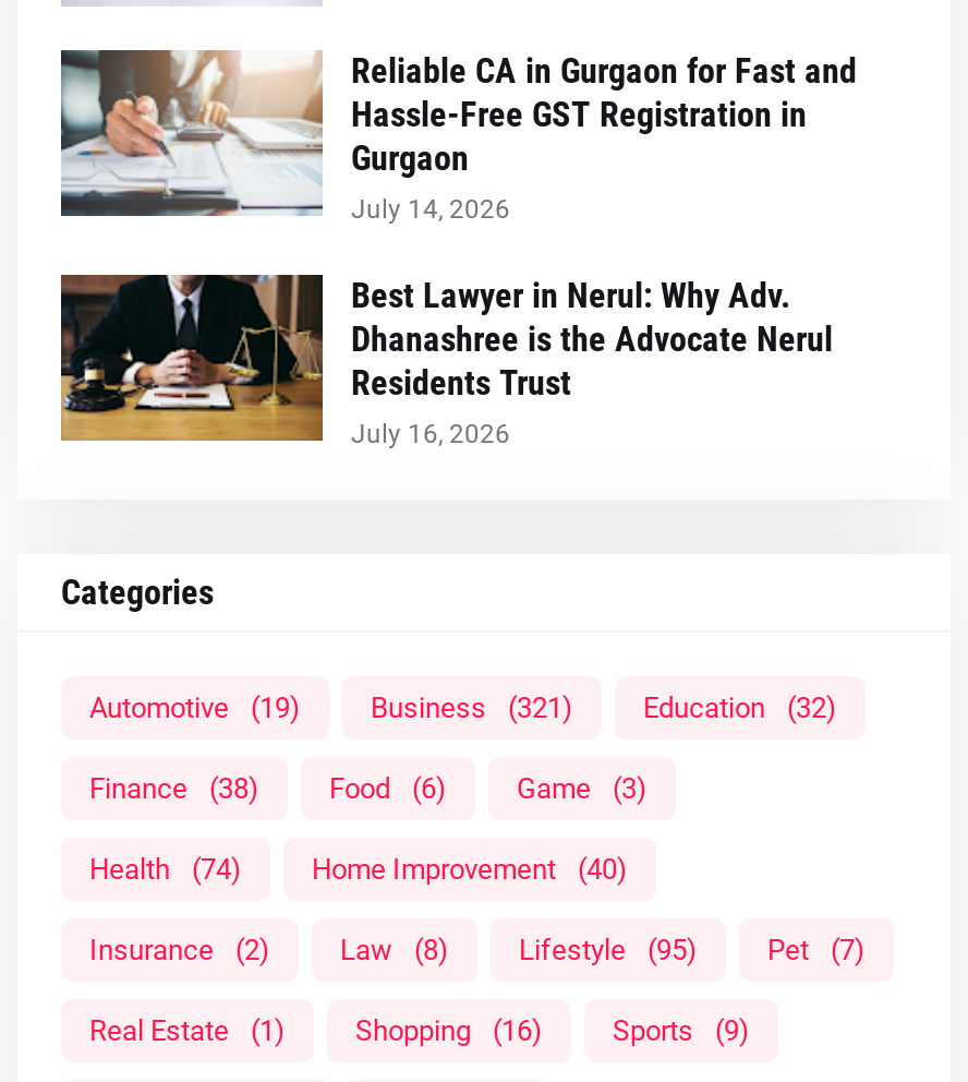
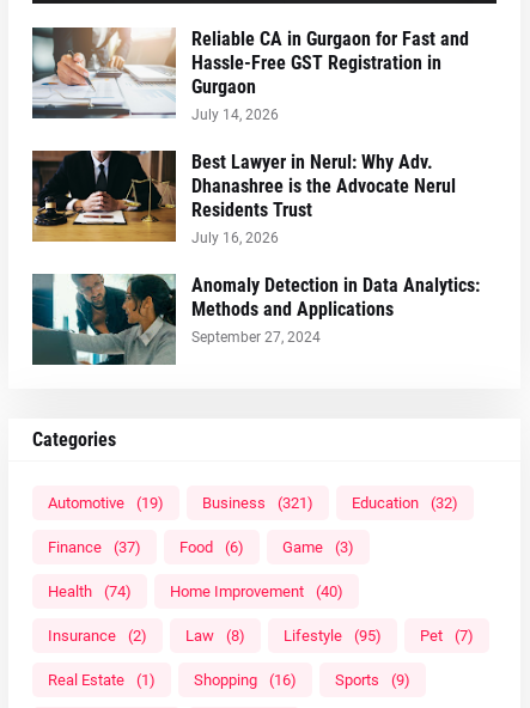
+ [image]
+ Anomaly Detection in Data Analytics:
+ Methods and Applications
+ September 27, 2024

- Finance (38)
+ Finance (37)
